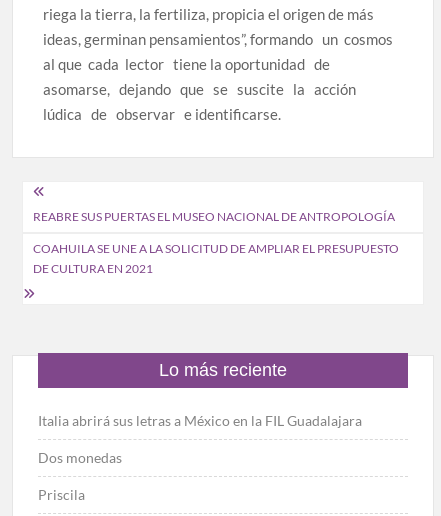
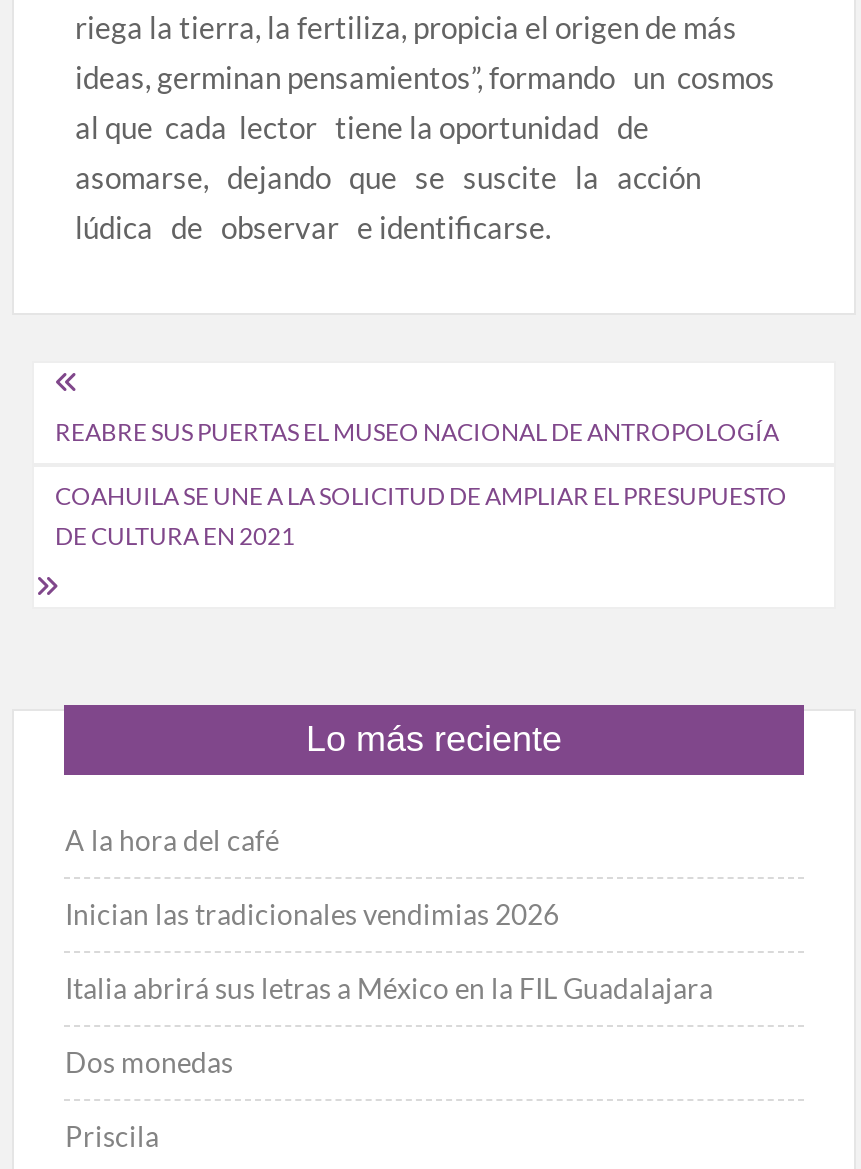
+ A la hora del café
+ Inician las tradicionales vendimias 2026
